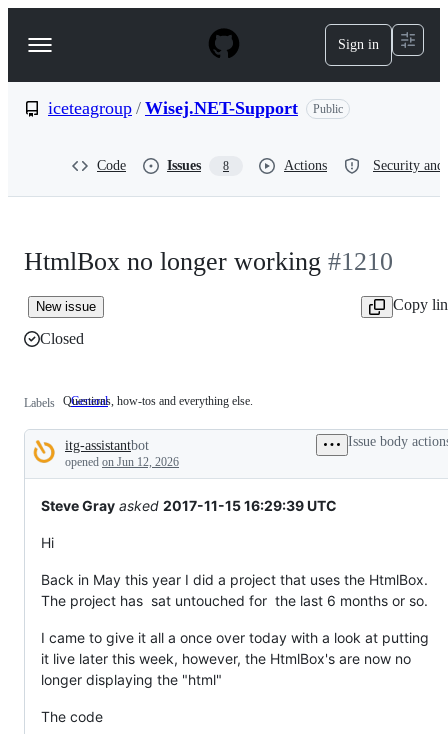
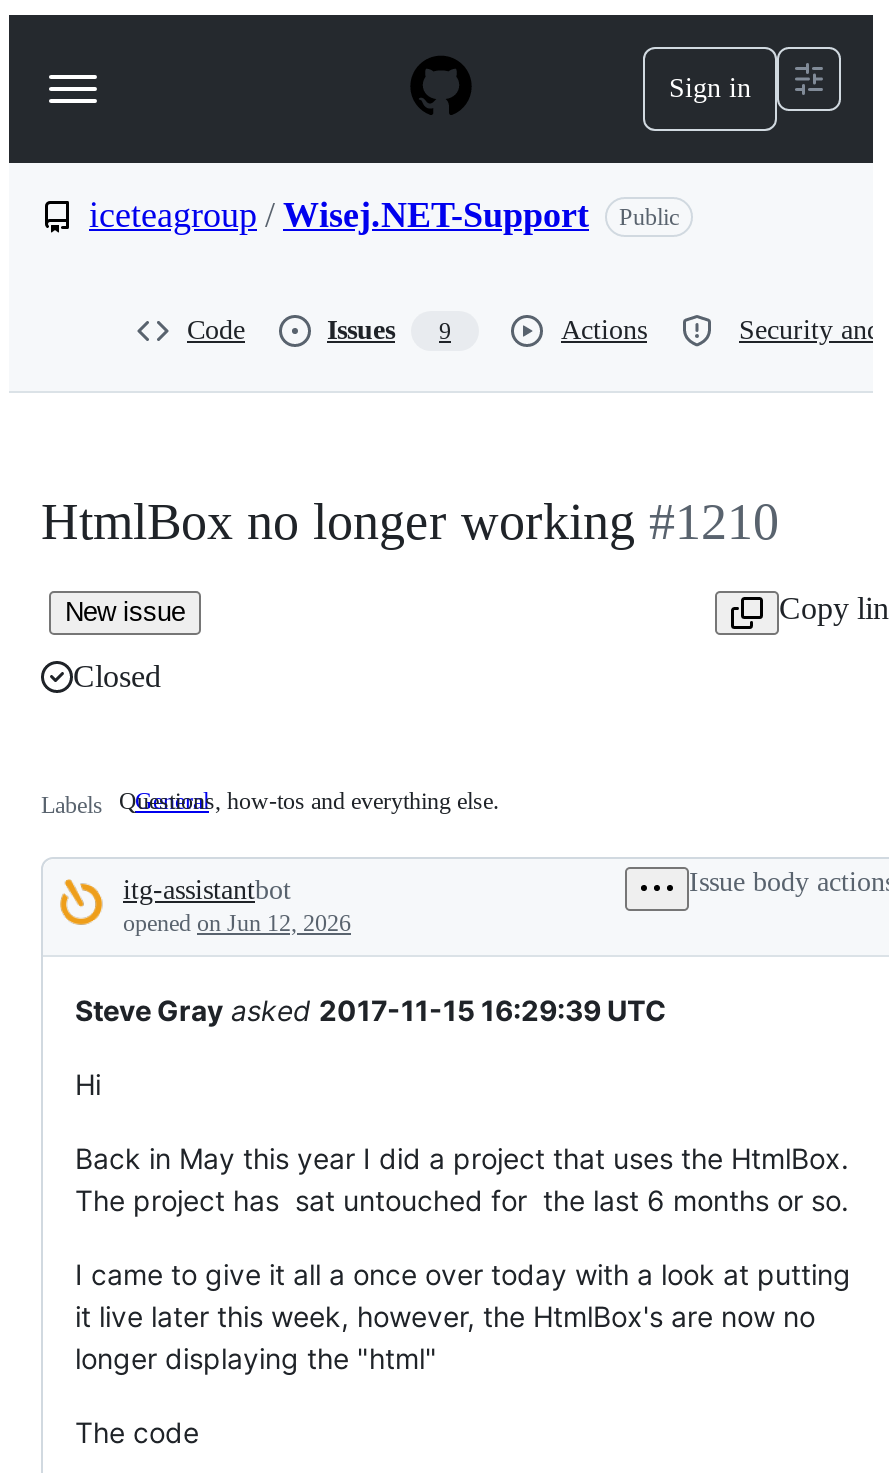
- Issues 8
+ Issues 9
